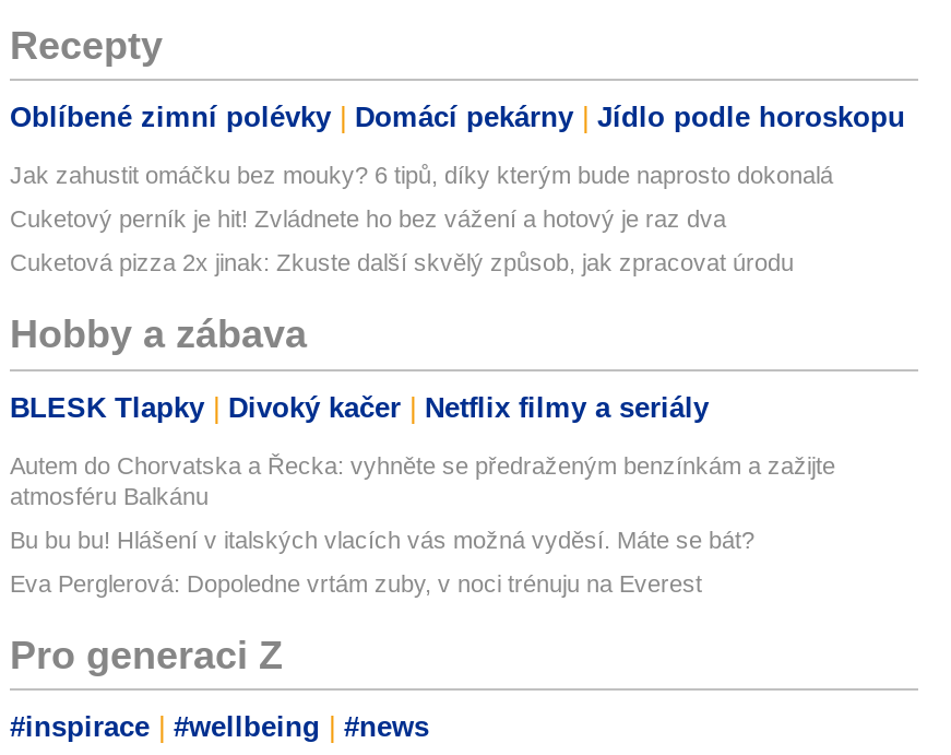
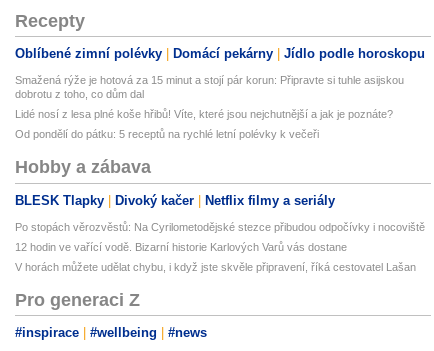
- Jak zahustit omáčku bez mouky? 6 tipů, díky kterým bude naprosto dokonalá
+ Smažená rýže je hotová za 15 minut a stojí pár korun: Připravte si tuhle asijskou
+ dobrotu z toho, co dům dal

- Cuketový perník je hit! Zvládnete ho bez vážení a hotový je raz dva
+ Lidé nosí z lesa plné koše hřibů! Víte, které jsou nejchutnější a jak je poznáte?

- Cuketová pizza 2x jinak: Zkuste další skvělý způsob, jak zpracovat úrodu
+ Od pondělí do pátku: 5 receptů na rychlé letní polévky k večeři

- Autem do Chorvatska a Řecka: vyhněte se předraženým benzínkám a zažijte
- atmosféru Balkánu
+ Po stopách věrozvěstů: Na Cyrilometodějské stezce přibudou odpočívky i nocoviště

- Bu bu bu! Hlášení v italských vlacích vás možná vyděsí. Máte se bát?
+ 12 hodin ve vařící vodě. Bizarní historie Karlových Varů vás dostane

- Eva Perglerová: Dopoledne vrtám zuby, v noci trénuju na Everest
+ V horách můžete udělat chybu, i když jste skvěle připravení, říká cestovatel Lašan
